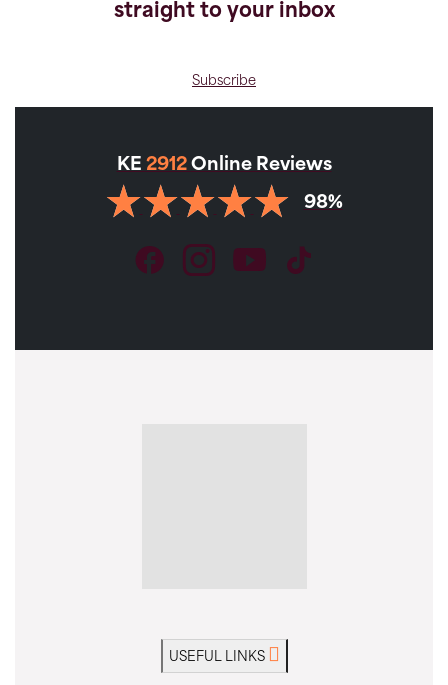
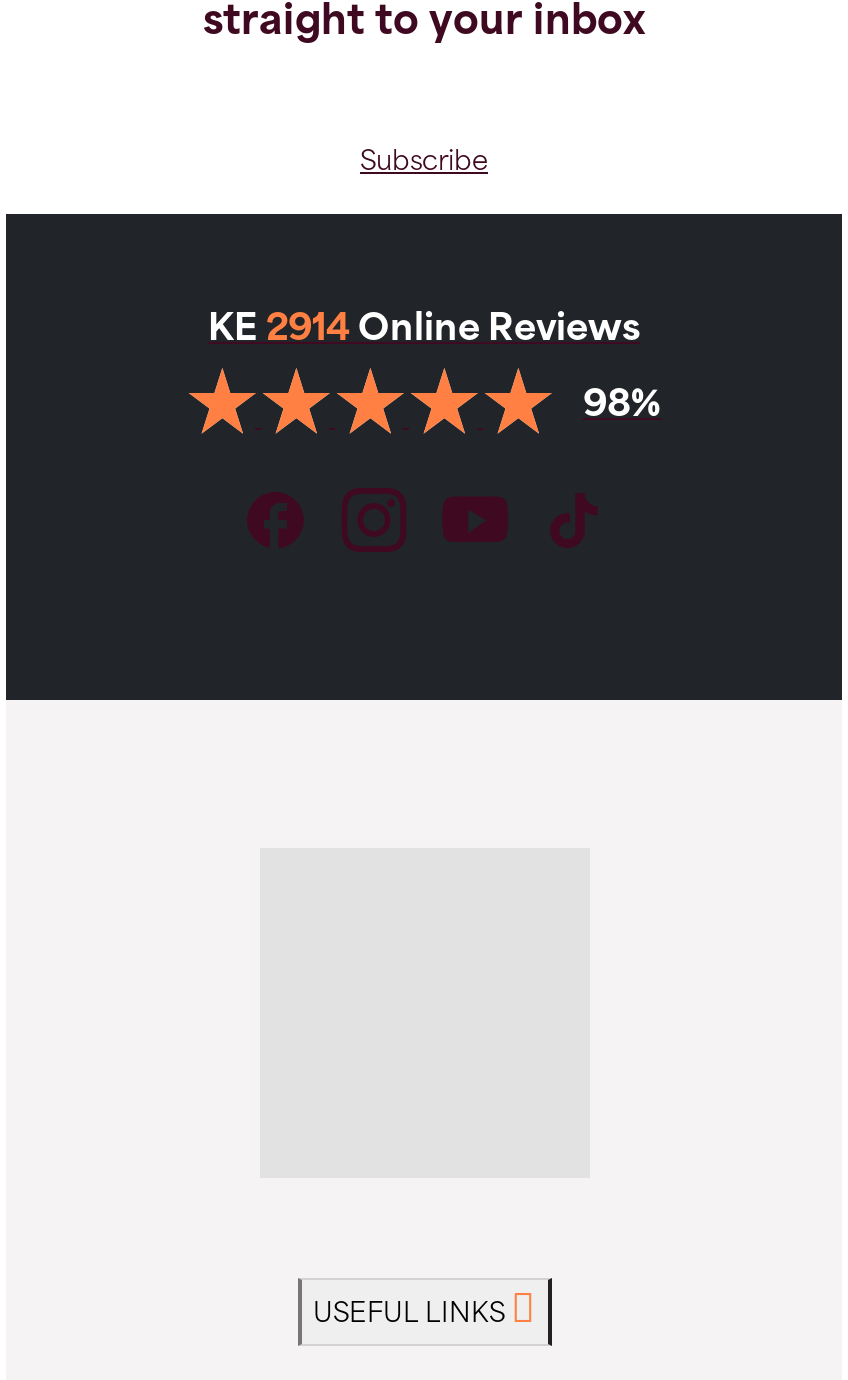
- KE 2912 Online Reviews
+ KE 2914 Online Reviews
